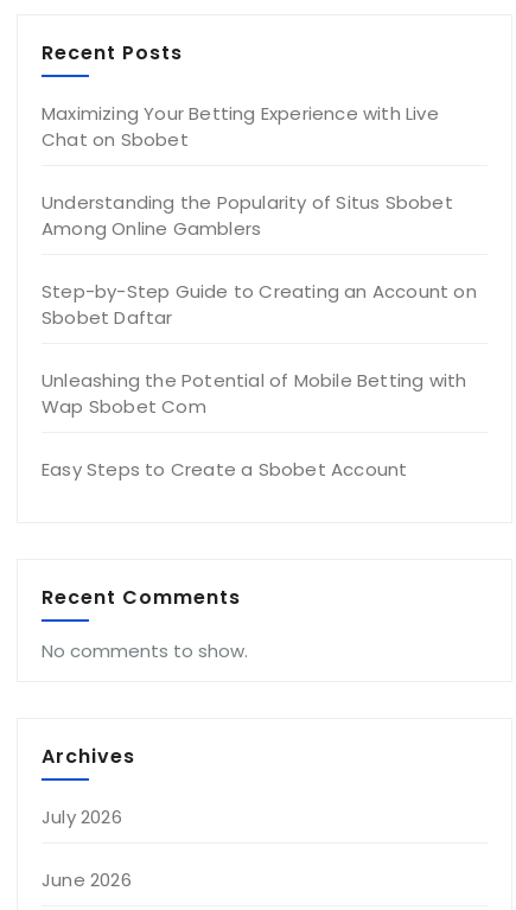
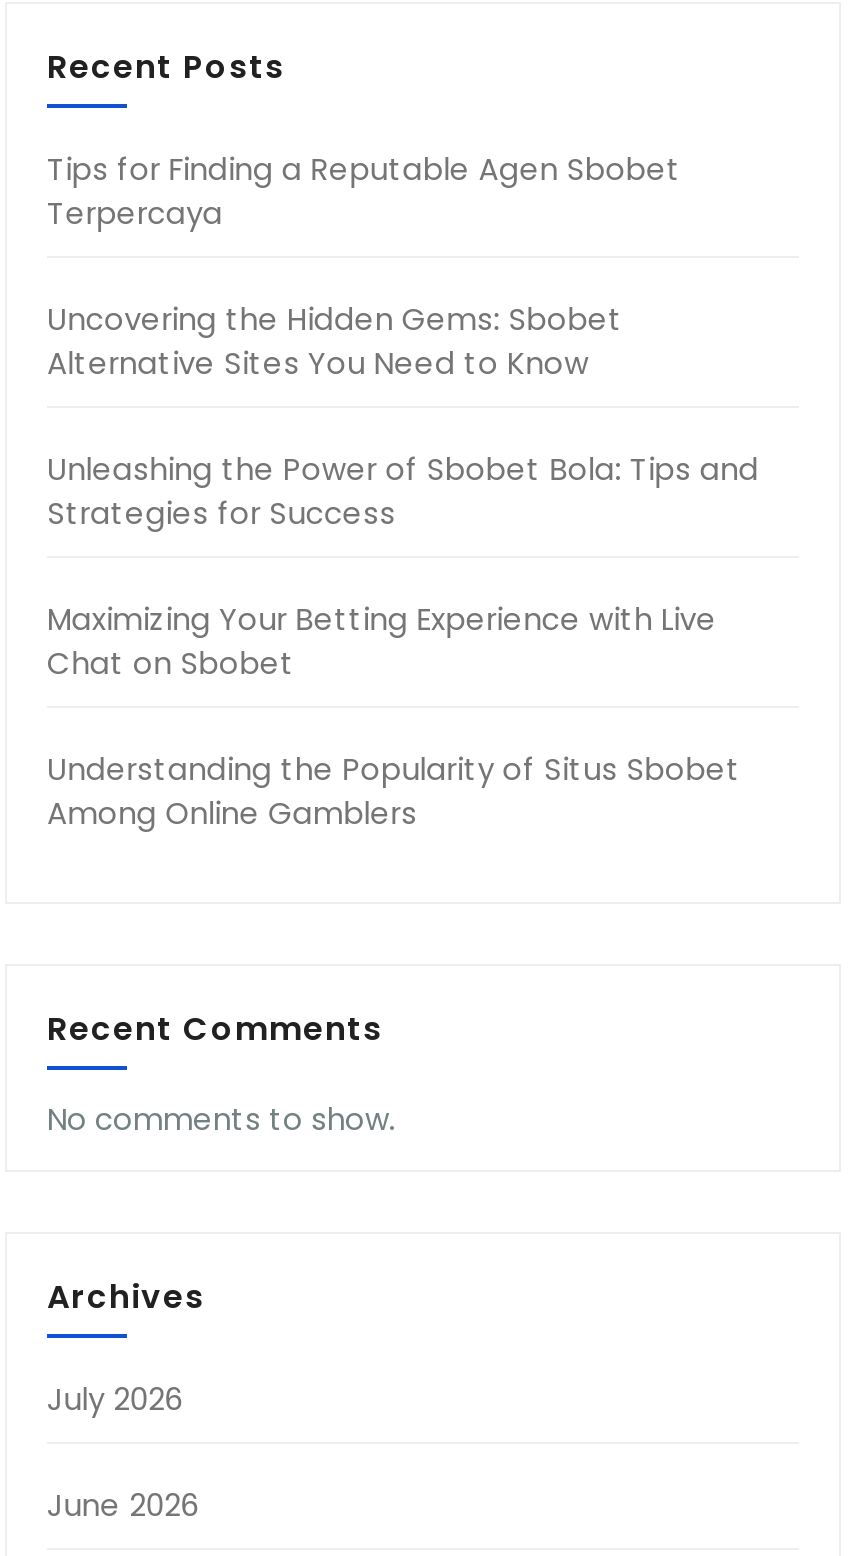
+ Tips for Finding a Reputable Agen Sbobet
+ Terpercaya
+ Uncovering the Hidden Gems: Sbobet
+ Alternative Sites You Need to Know
+ Unleashing the Power of Sbobet Bola: Tips and
+ Strategies for Success

moved down: Maximizing Your Betting Experience with Live | Chat on Sbobet | Understanding the Popularity of Situs Sbobet | Among Online Gamblers

- Step-by-Step Guide to Creating an Account on
- Sbobet Daftar
- Unleashing the Potential of Mobile Betting with
- Wap Sbobet Com
- Easy Steps to Create a Sbobet Account
